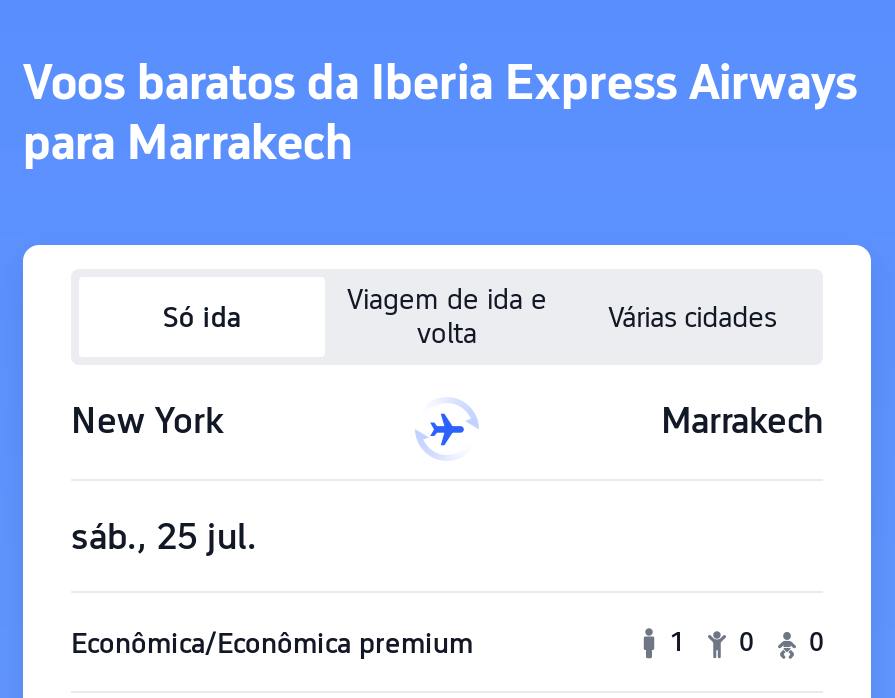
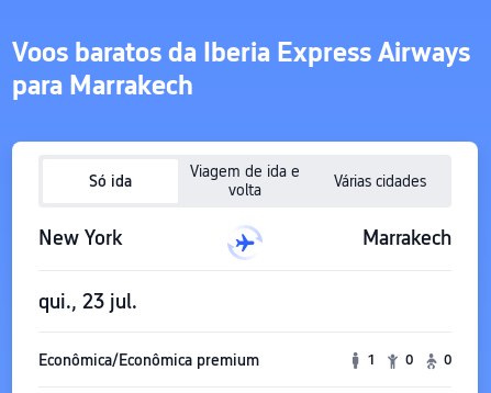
- sáb., 25 jul.
+ qui., 23 jul.
